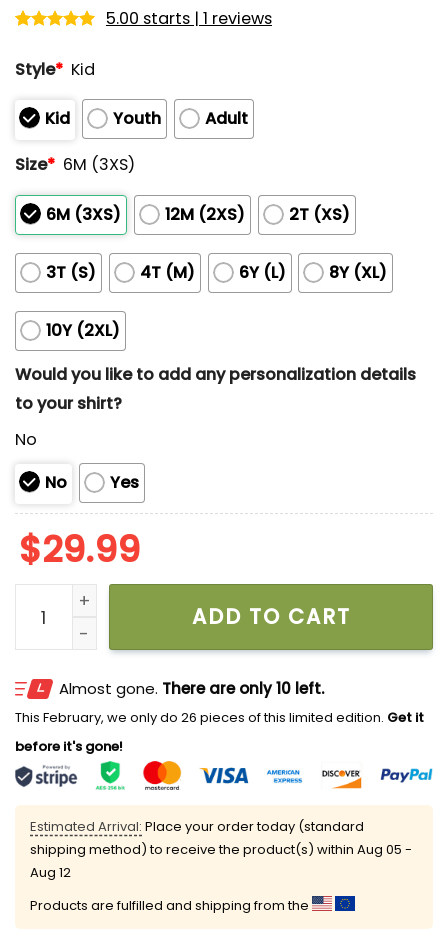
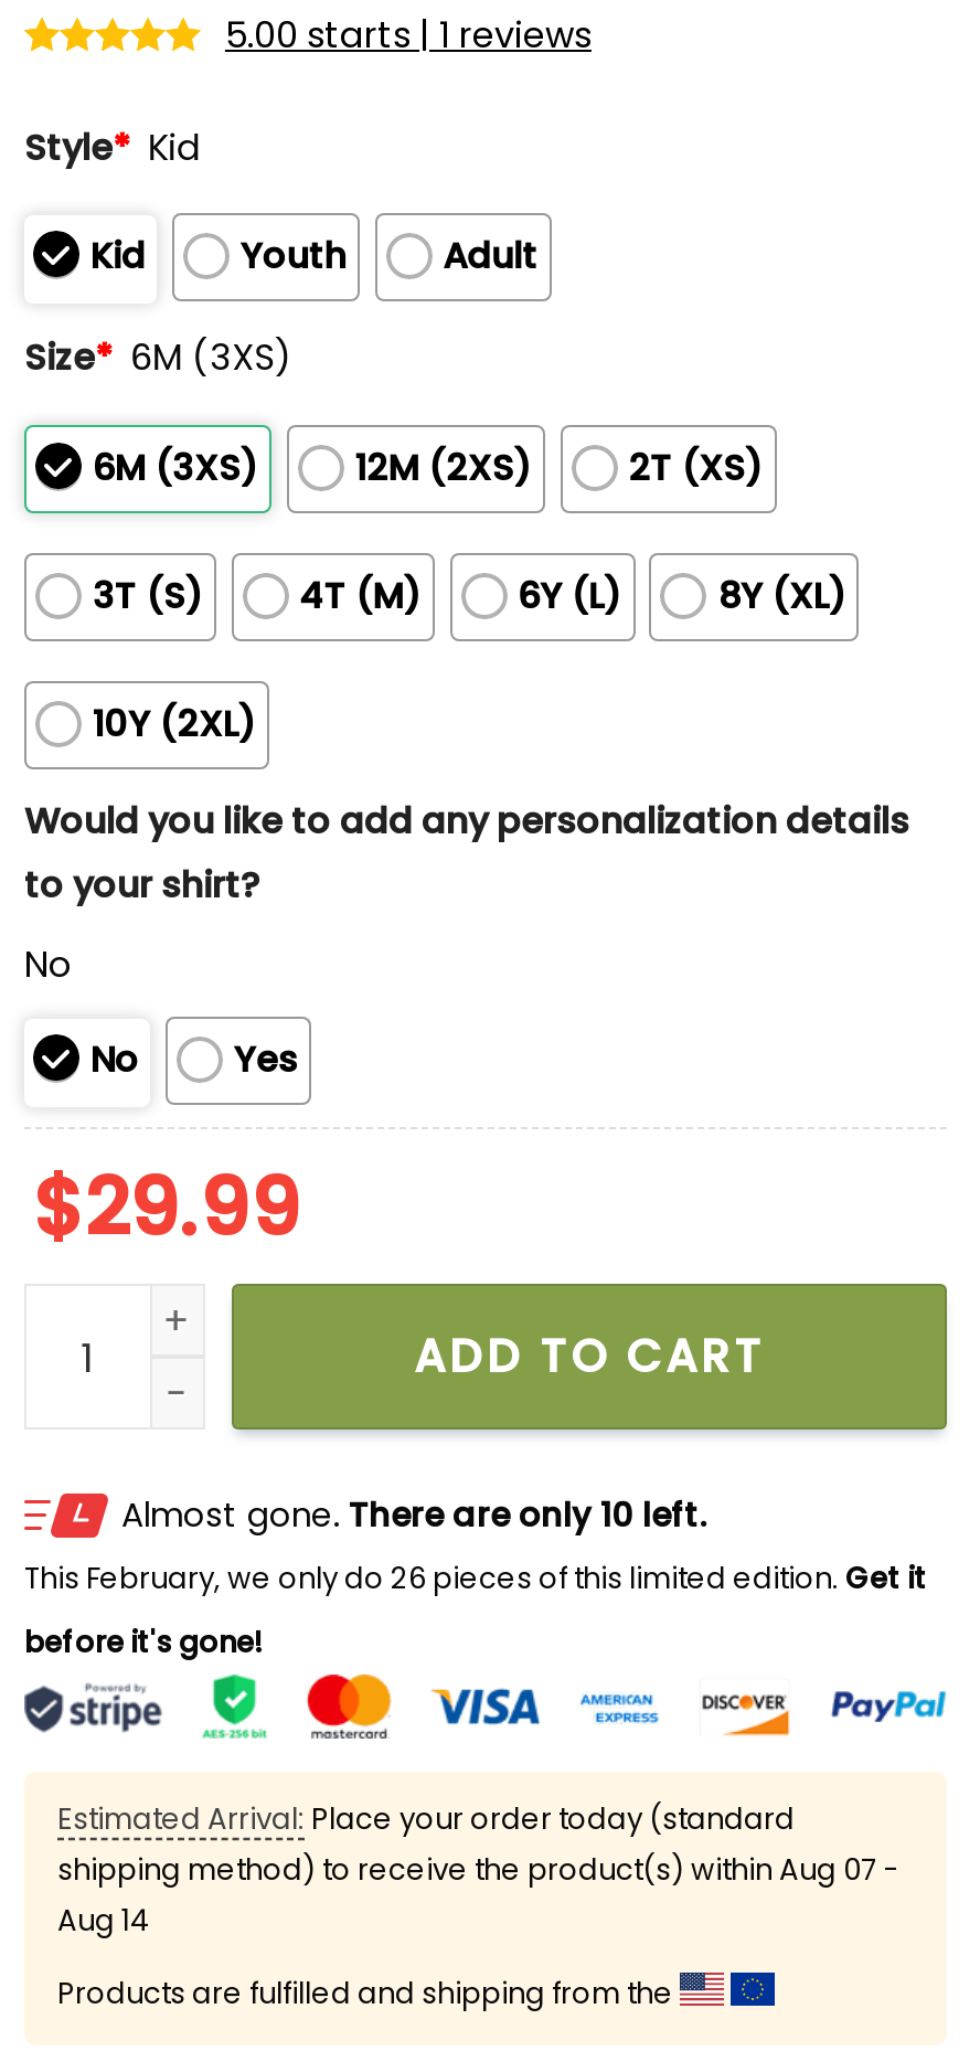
- shipping method) to receive the product(s) within Aug 05 -
+ shipping method) to receive the product(s) within Aug 07 -

- Aug 12
+ Aug 14
